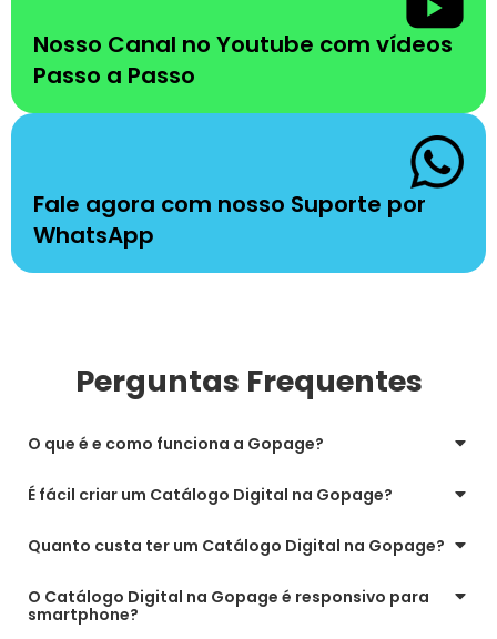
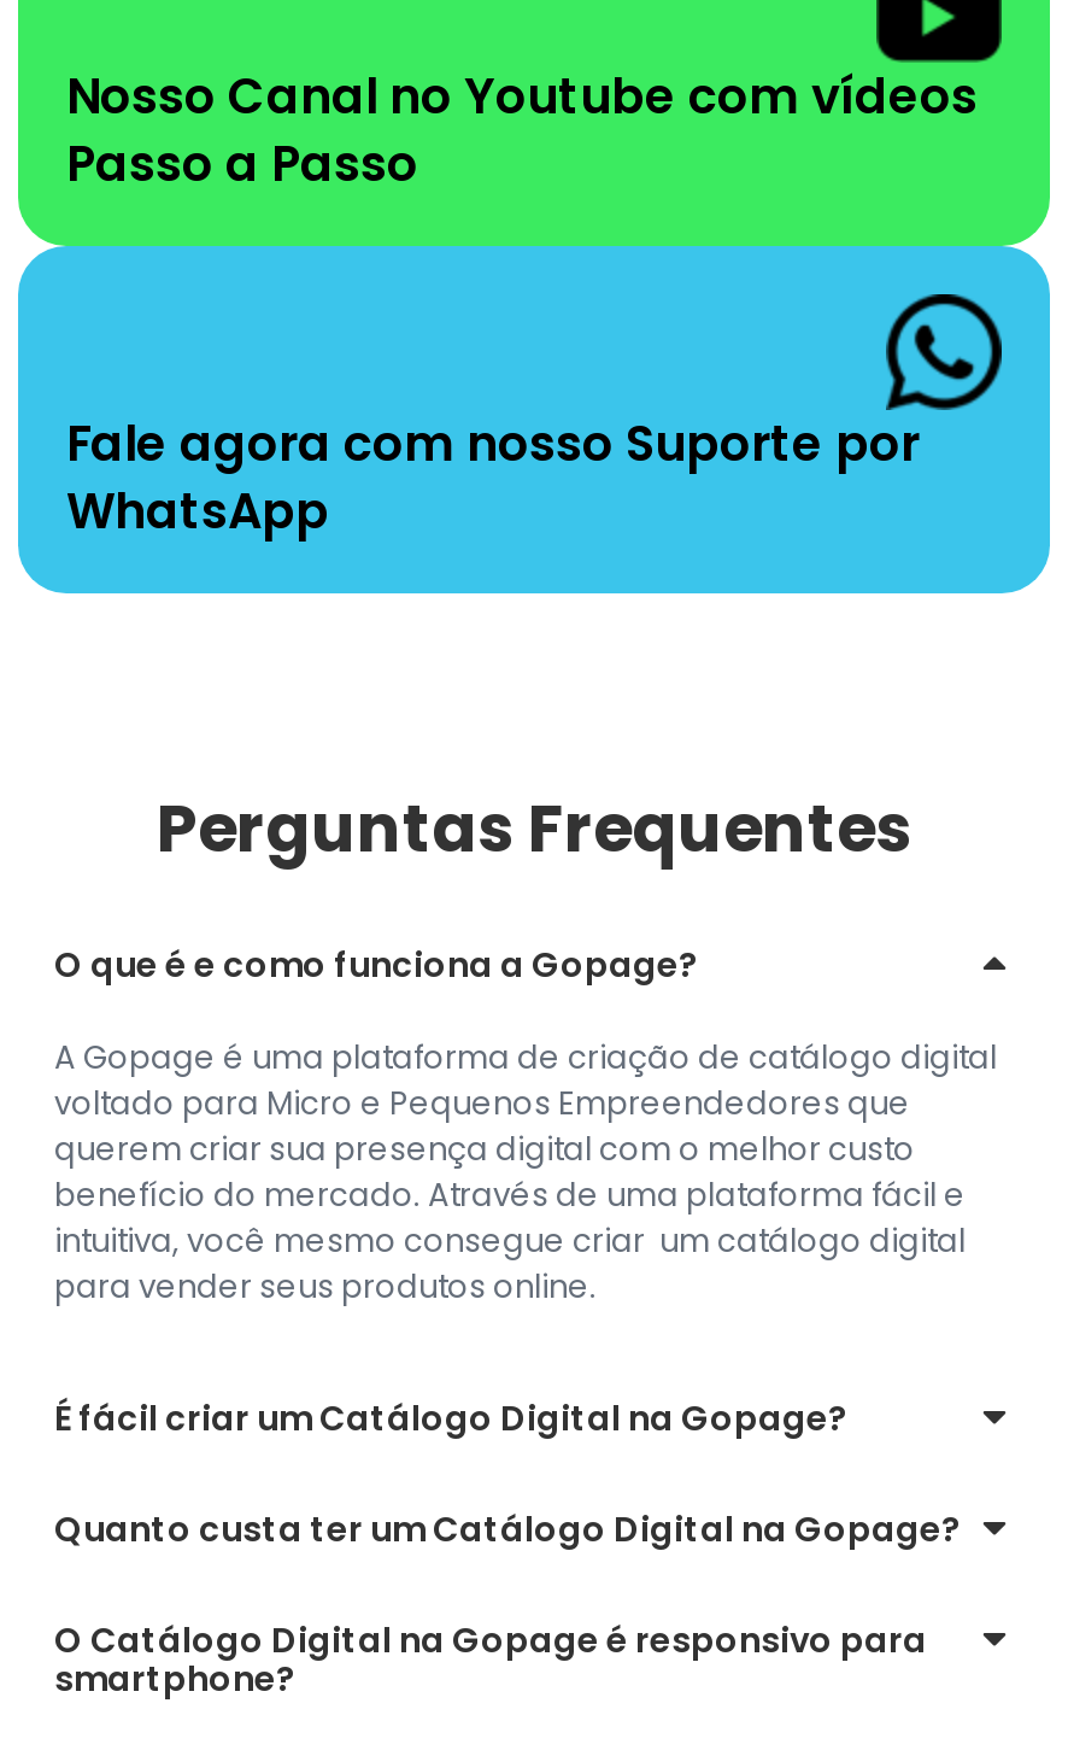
+ A Gopage é uma plataforma de criação de catálogo digital
+ voltado para Micro e Pequenos Empreendedores que
+ querem criar sua presença digital com o melhor custo
+ benefício do mercado. Através de uma plataforma fácil e
+ intuitiva, você mesmo consegue criar um catálogo digital
+ para vender seus produtos online.
